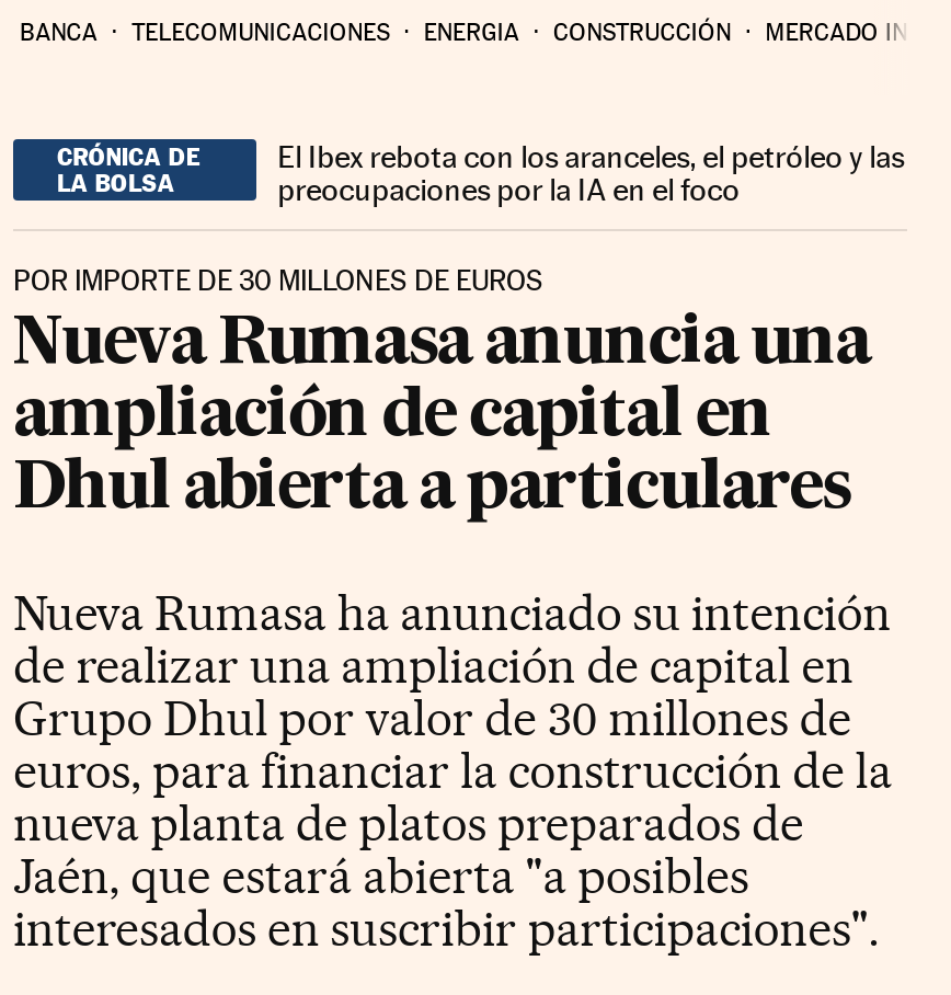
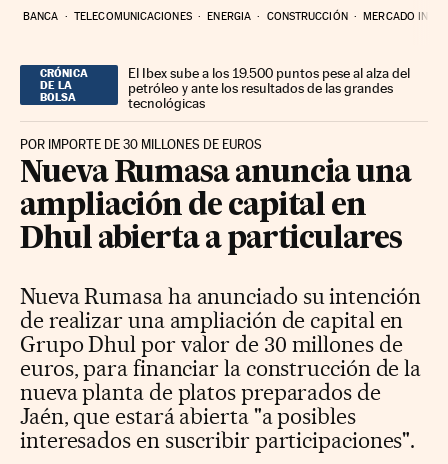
- El Ibex rebota con los aranceles, el petróleo y las
- preocupaciones por la IA en el foco
+ El Ibex sube a los 19.500 puntos pese al alza del
+ petróleo y ante los resultados de las grandes
+ tecnológicas
